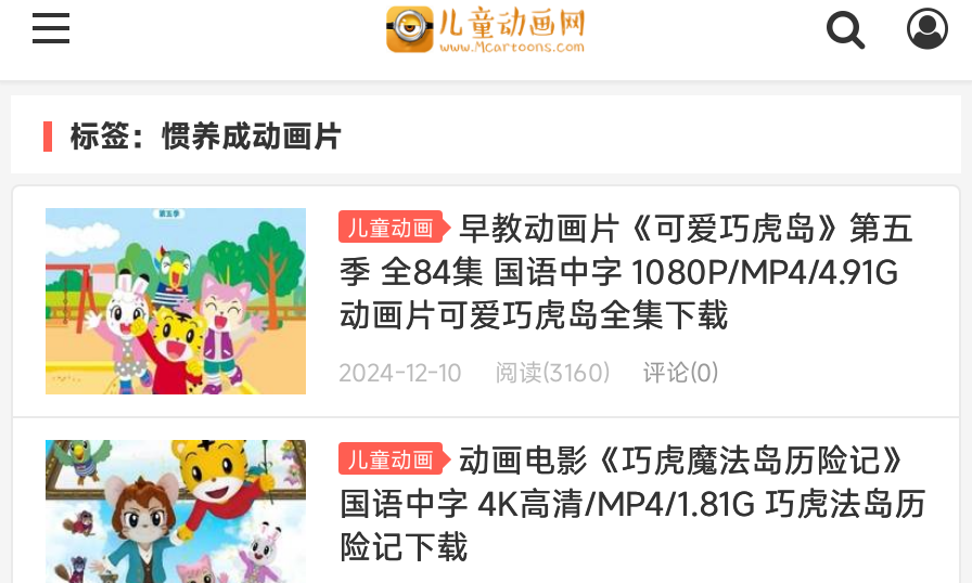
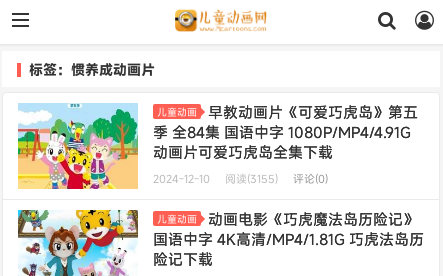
- 2024-12-10 阅读(3160) 评论(0)
+ 2024-12-10 阅读(3155) 评论(0)
